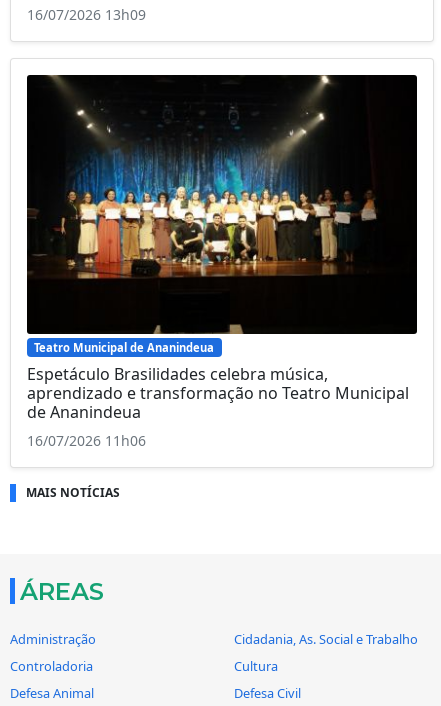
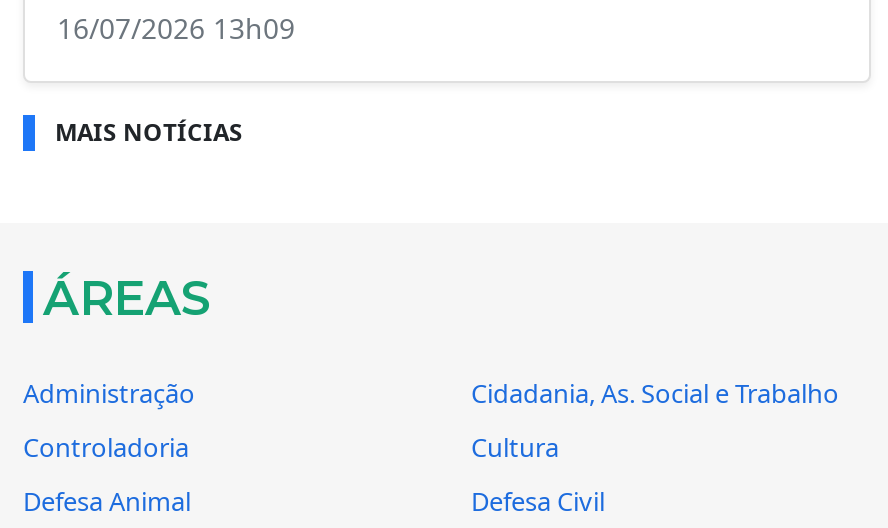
- [image]
- Teatro Municipal de Ananindeua
- Espetáculo Brasilidades celebra música,
- aprendizado e transformação no Teatro Municipal
- de Ananindeua
- 16/07/2026 11h06
